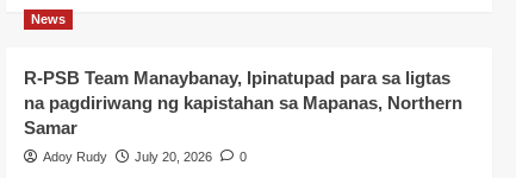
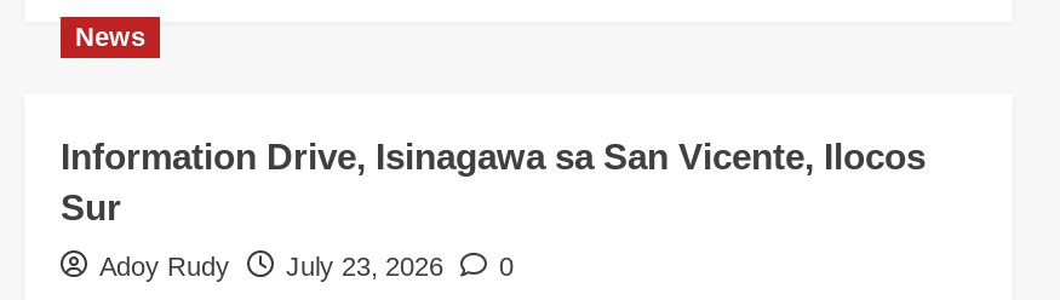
- R-PSB Team Manaybanay, Ipinatupad para sa ligtas
- na pagdiriwang ng kapistahan sa Mapanas, Northern
- Samar
+ Information Drive, Isinagawa sa San Vicente, Ilocos
+ Sur

- Adoy Rudy July 20, 2026 0
+ Adoy Rudy July 23, 2026 0
